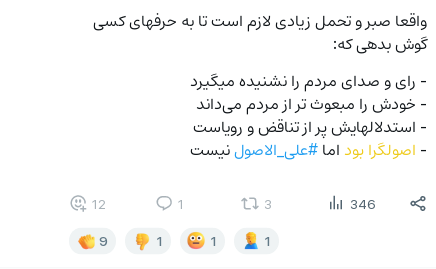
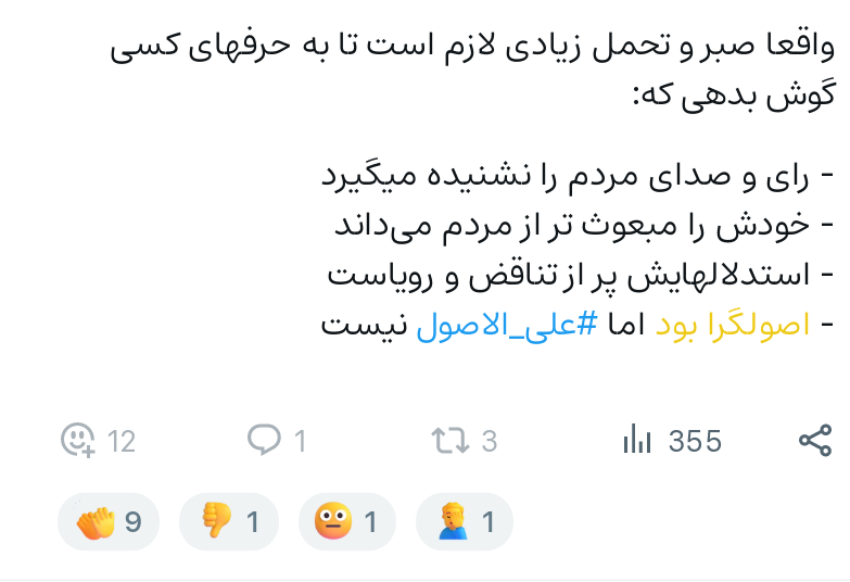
- 346
+ 355
